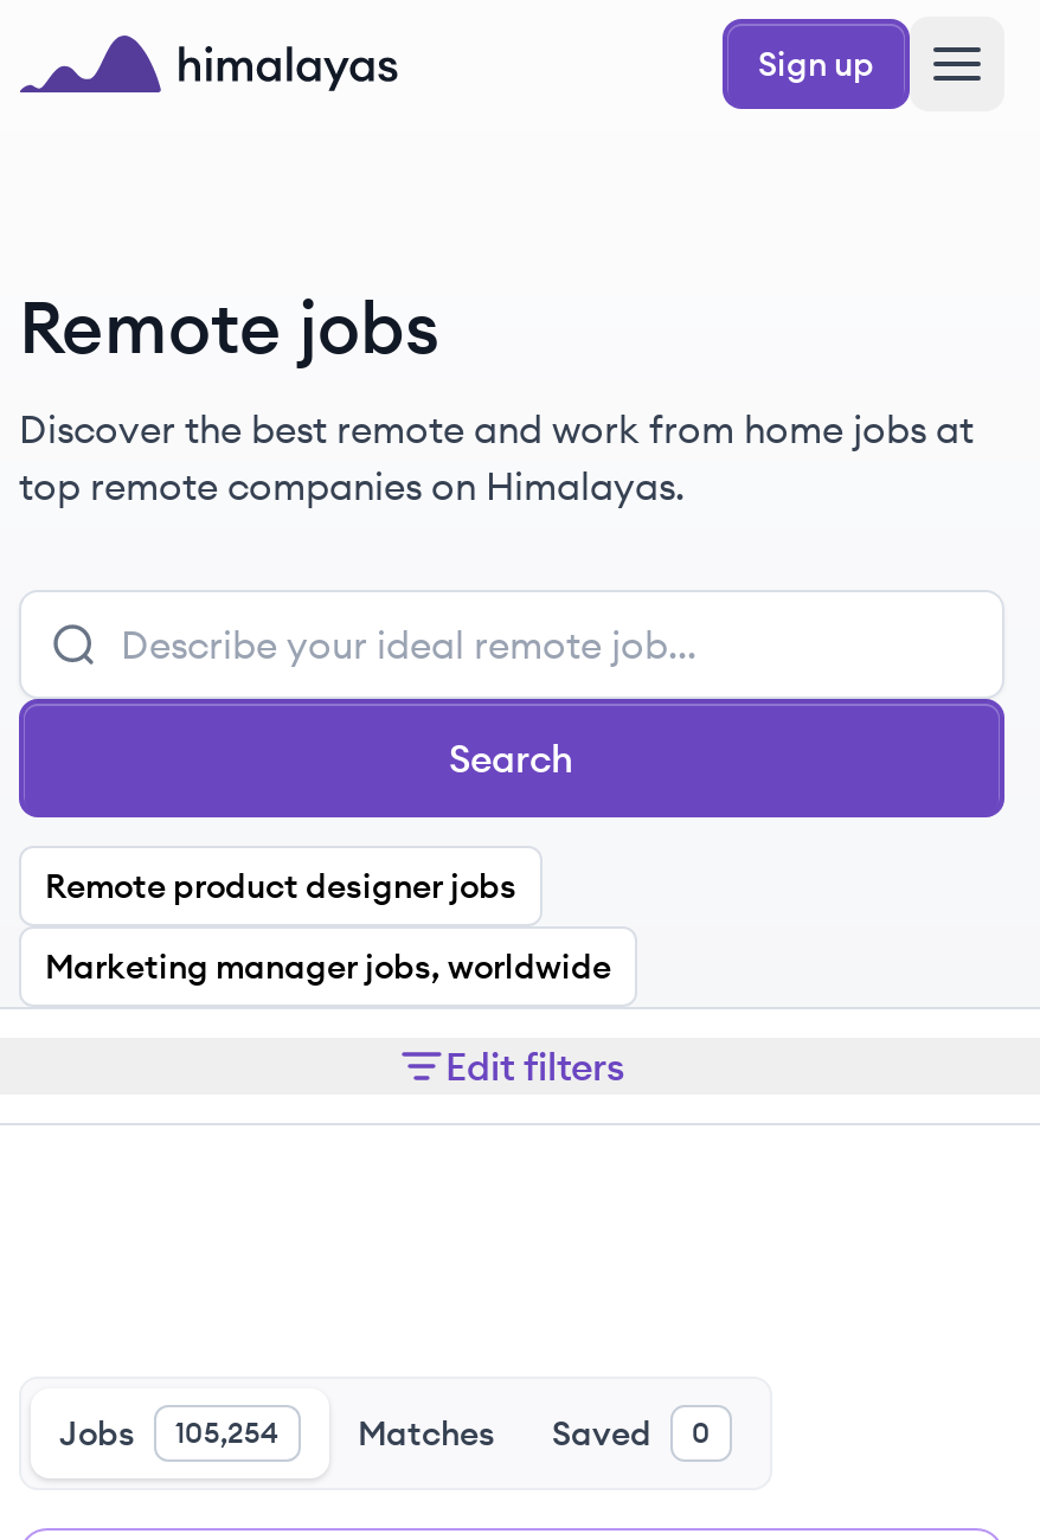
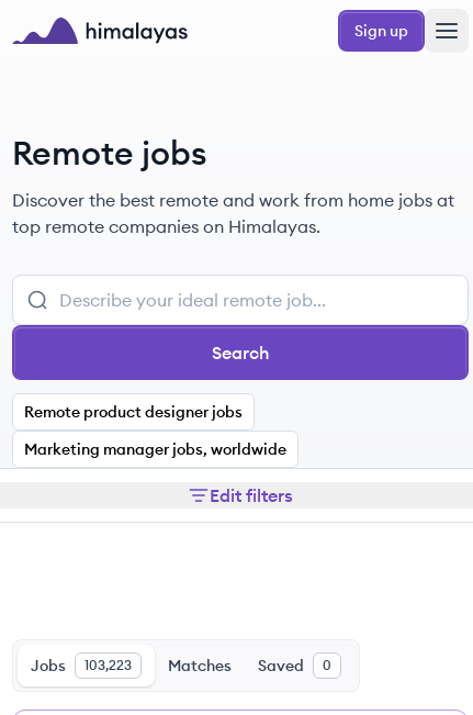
- Jobs 105,254
+ Jobs 103,223
